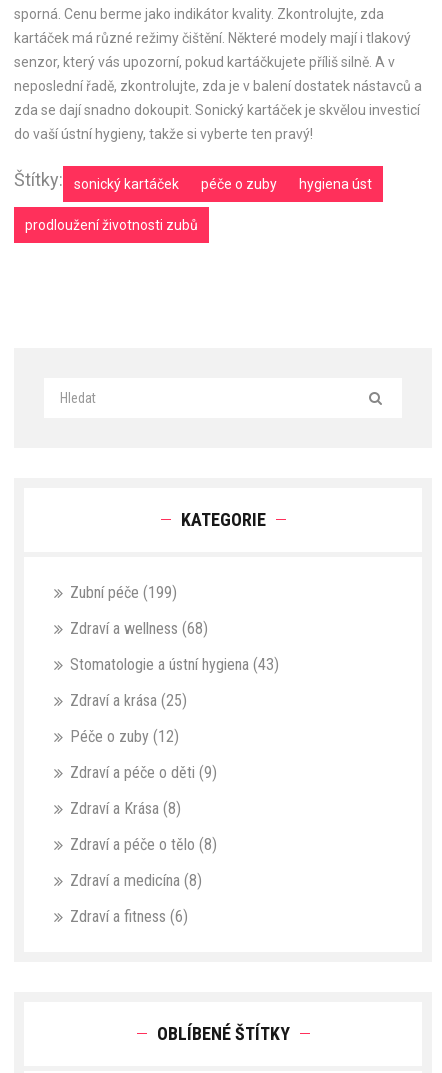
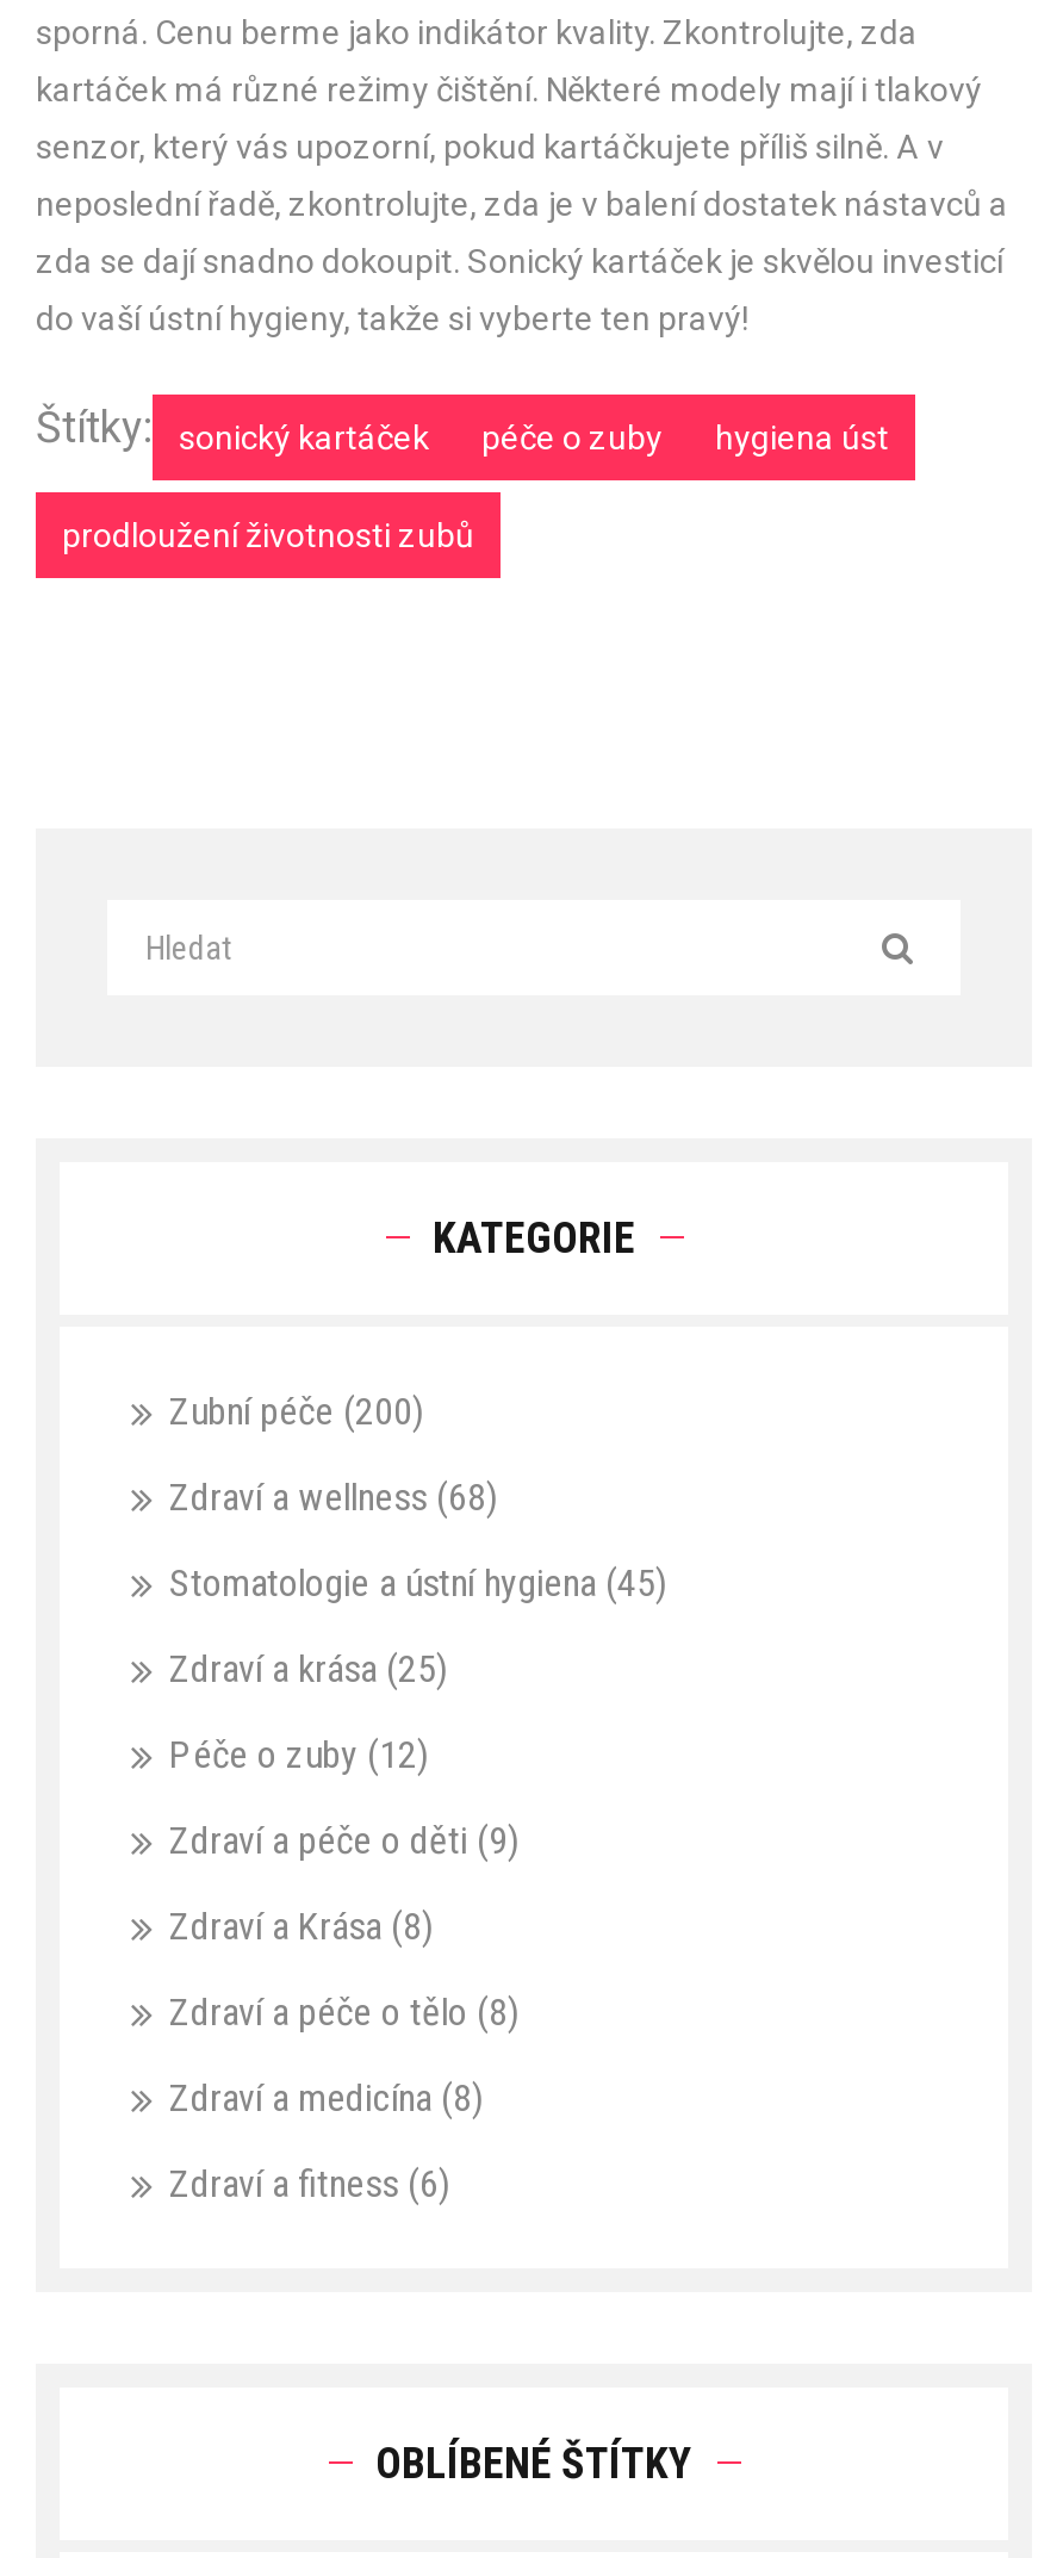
- Zubní péče (199)
+ Zubní péče (200)

- Stomatologie a ústní hygiena (43)
+ Stomatologie a ústní hygiena (45)
